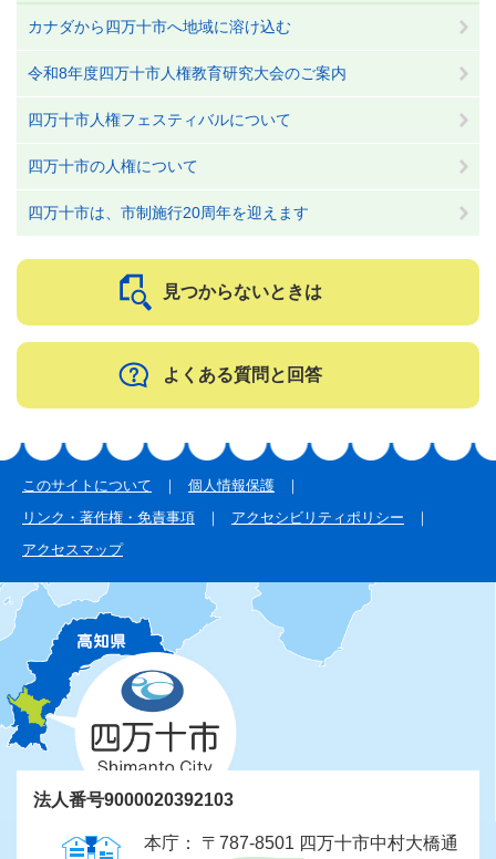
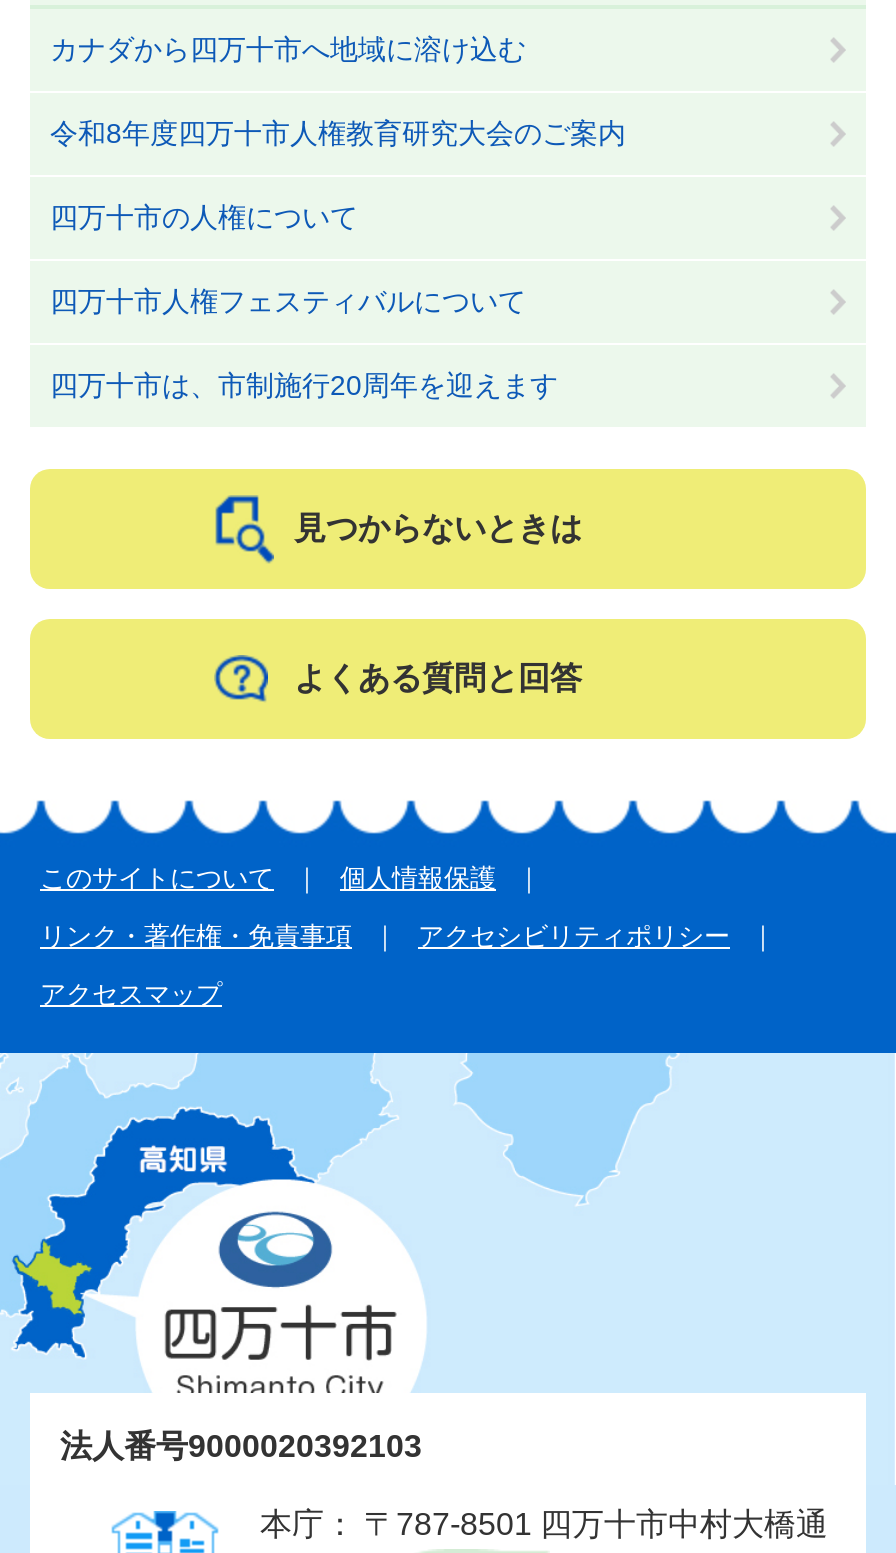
moved down: 四万十市人権フェスティバルについて

moved up: 四万十市の人権について
